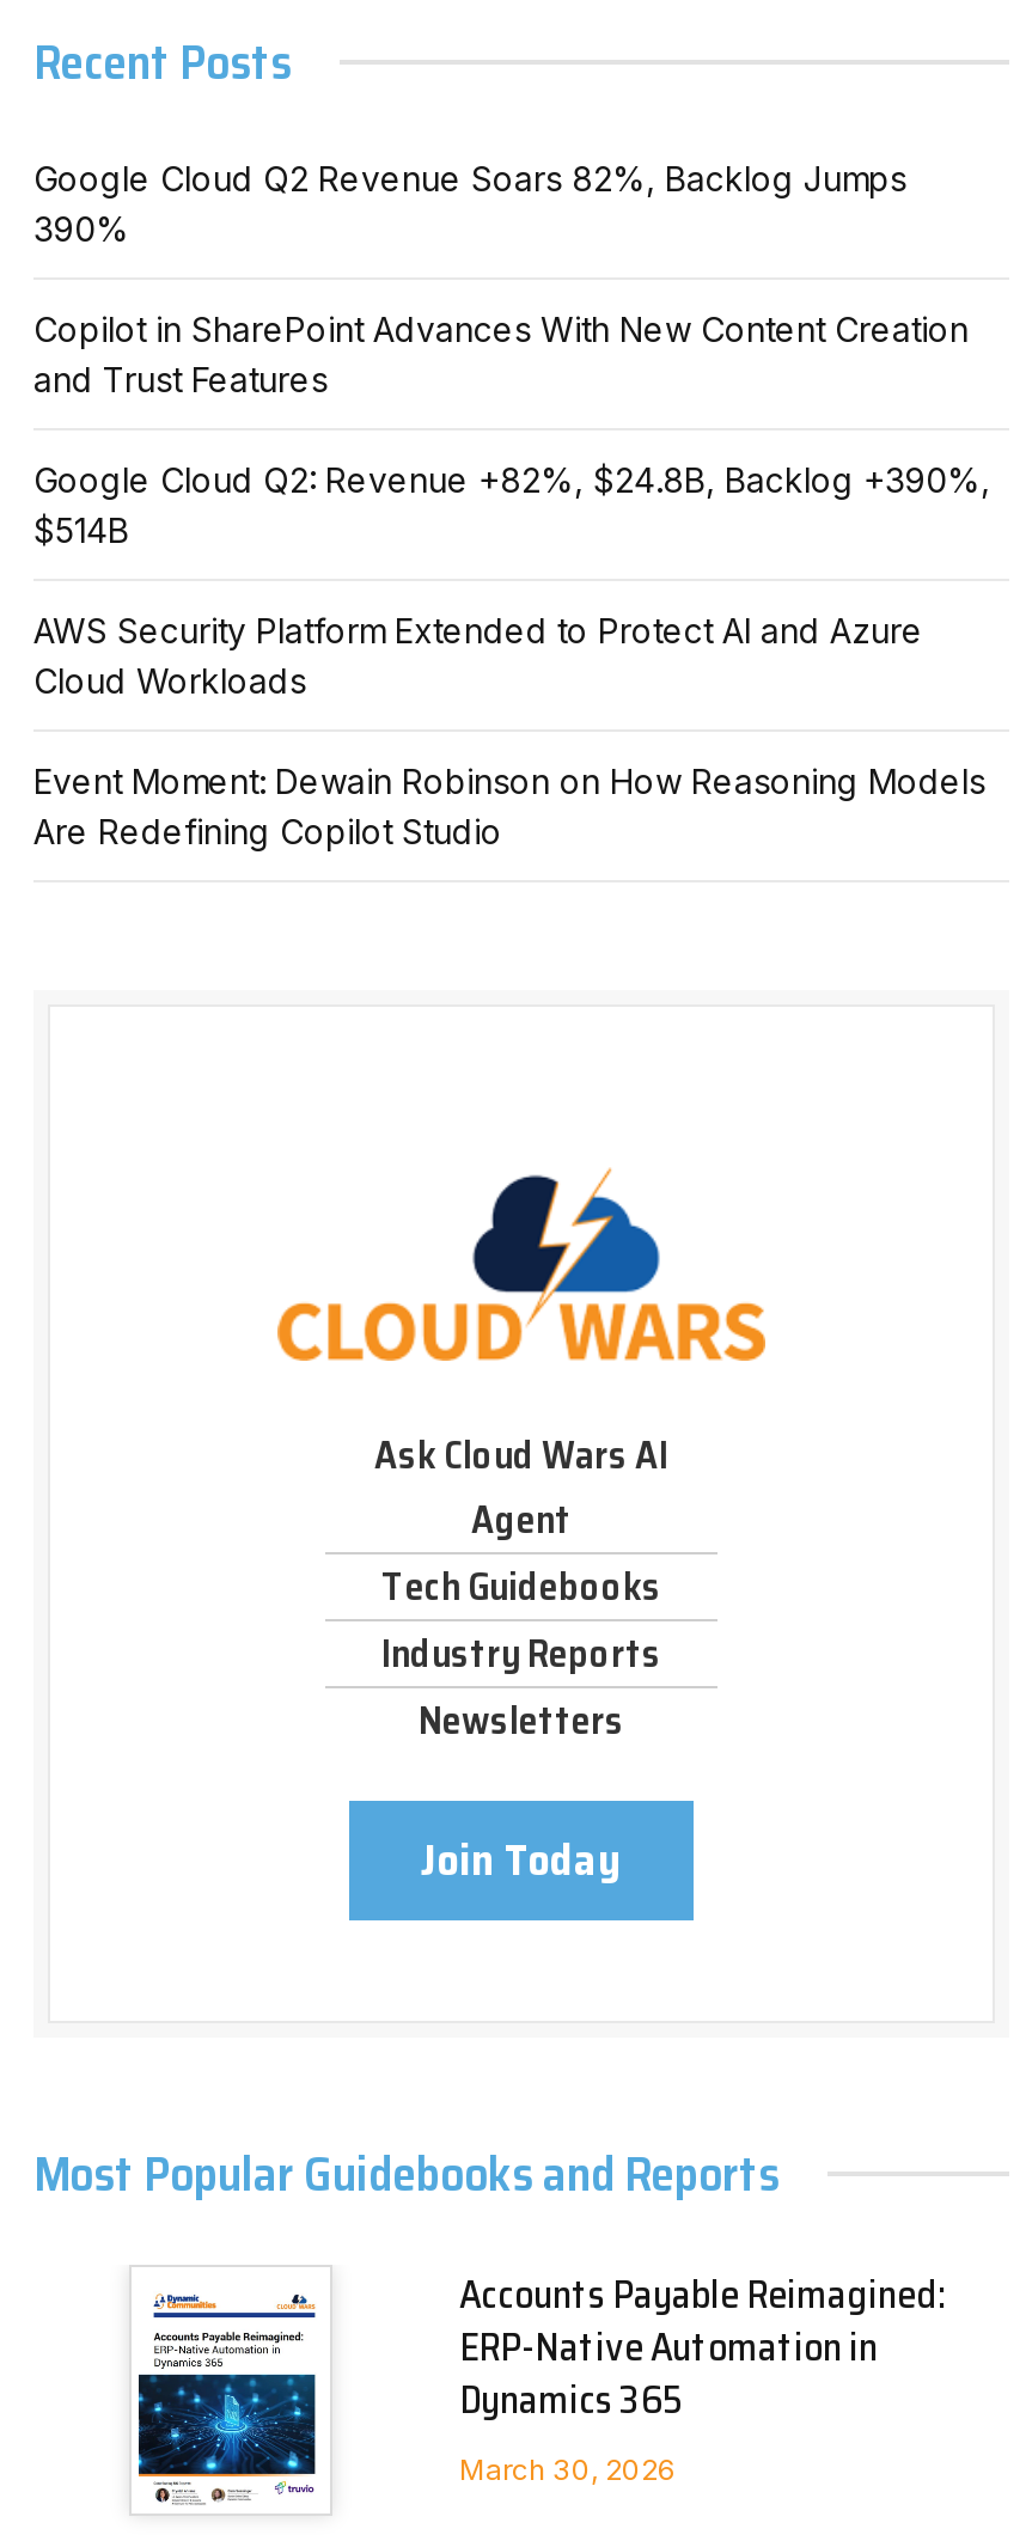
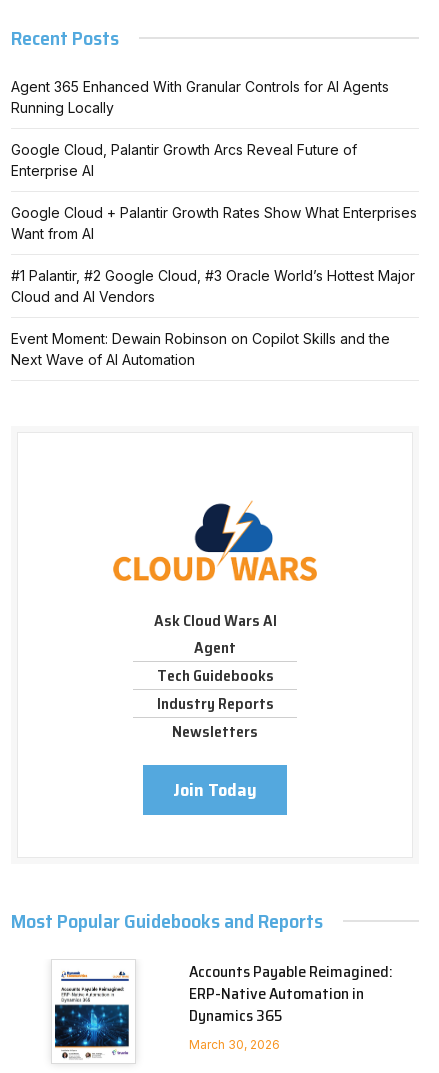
- Google Cloud Q2 Revenue Soars 82%, Backlog Jumps
- 390%
+ Agent 365 Enhanced With Granular Controls for AI Agents
+ Running Locally

- Copilot in SharePoint Advances With New Content Creation
- and Trust Features
+ Google Cloud, Palantir Growth Arcs Reveal Future of
+ Enterprise AI

- Google Cloud Q2: Revenue +82%, $24.8B, Backlog +390%,
- $514B
+ Google Cloud + Palantir Growth Rates Show What Enterprises
+ Want from AI

- AWS Security Platform Extended to Protect AI and Azure
- Cloud Workloads
+ #1 Palantir, #2 Google Cloud, #3 Oracle World’s Hottest Major
+ Cloud and AI Vendors

- Event Moment: Dewain Robinson on How Reasoning Models
- Are Redefining Copilot Studio
+ Event Moment: Dewain Robinson on Copilot Skills and the
+ Next Wave of AI Automation
